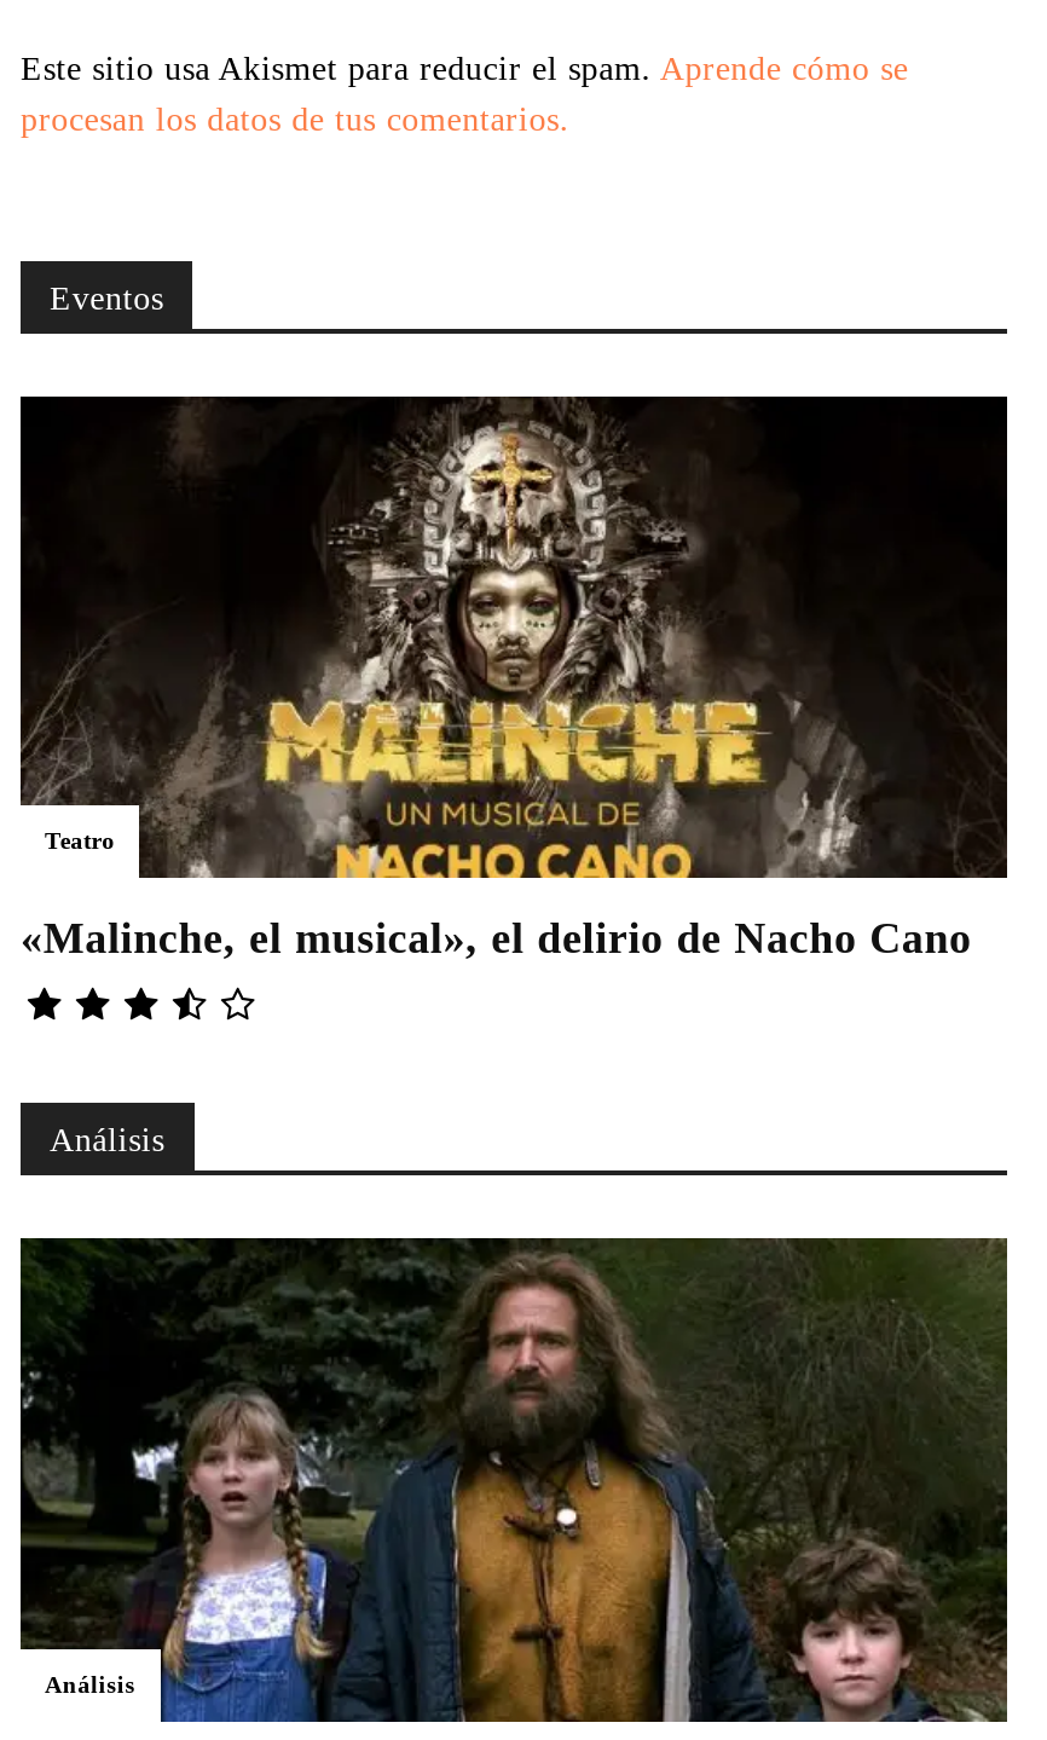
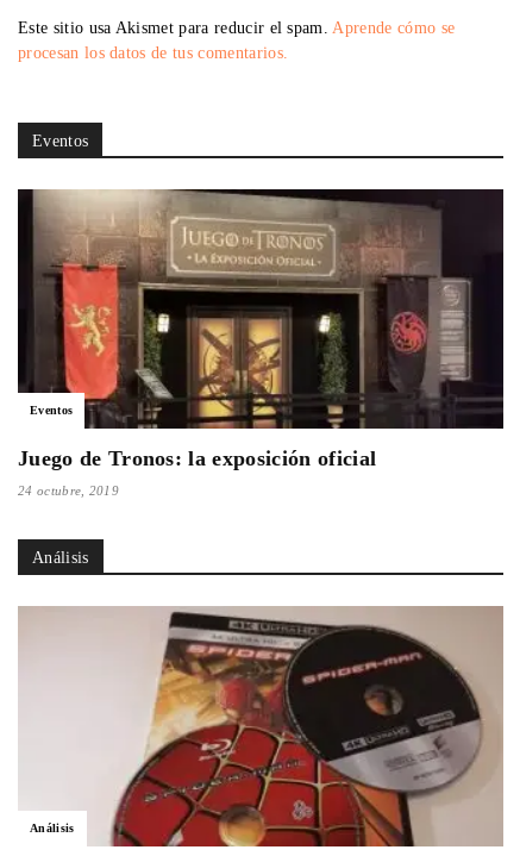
- [image]
- Teatro
- «Malinche, el musical», el delirio de Nacho Cano
+ [image]
+ Eventos
+ Juego de Tronos: la exposición oficial
+ 24 octubre, 2019

- [image]
+ [image]
